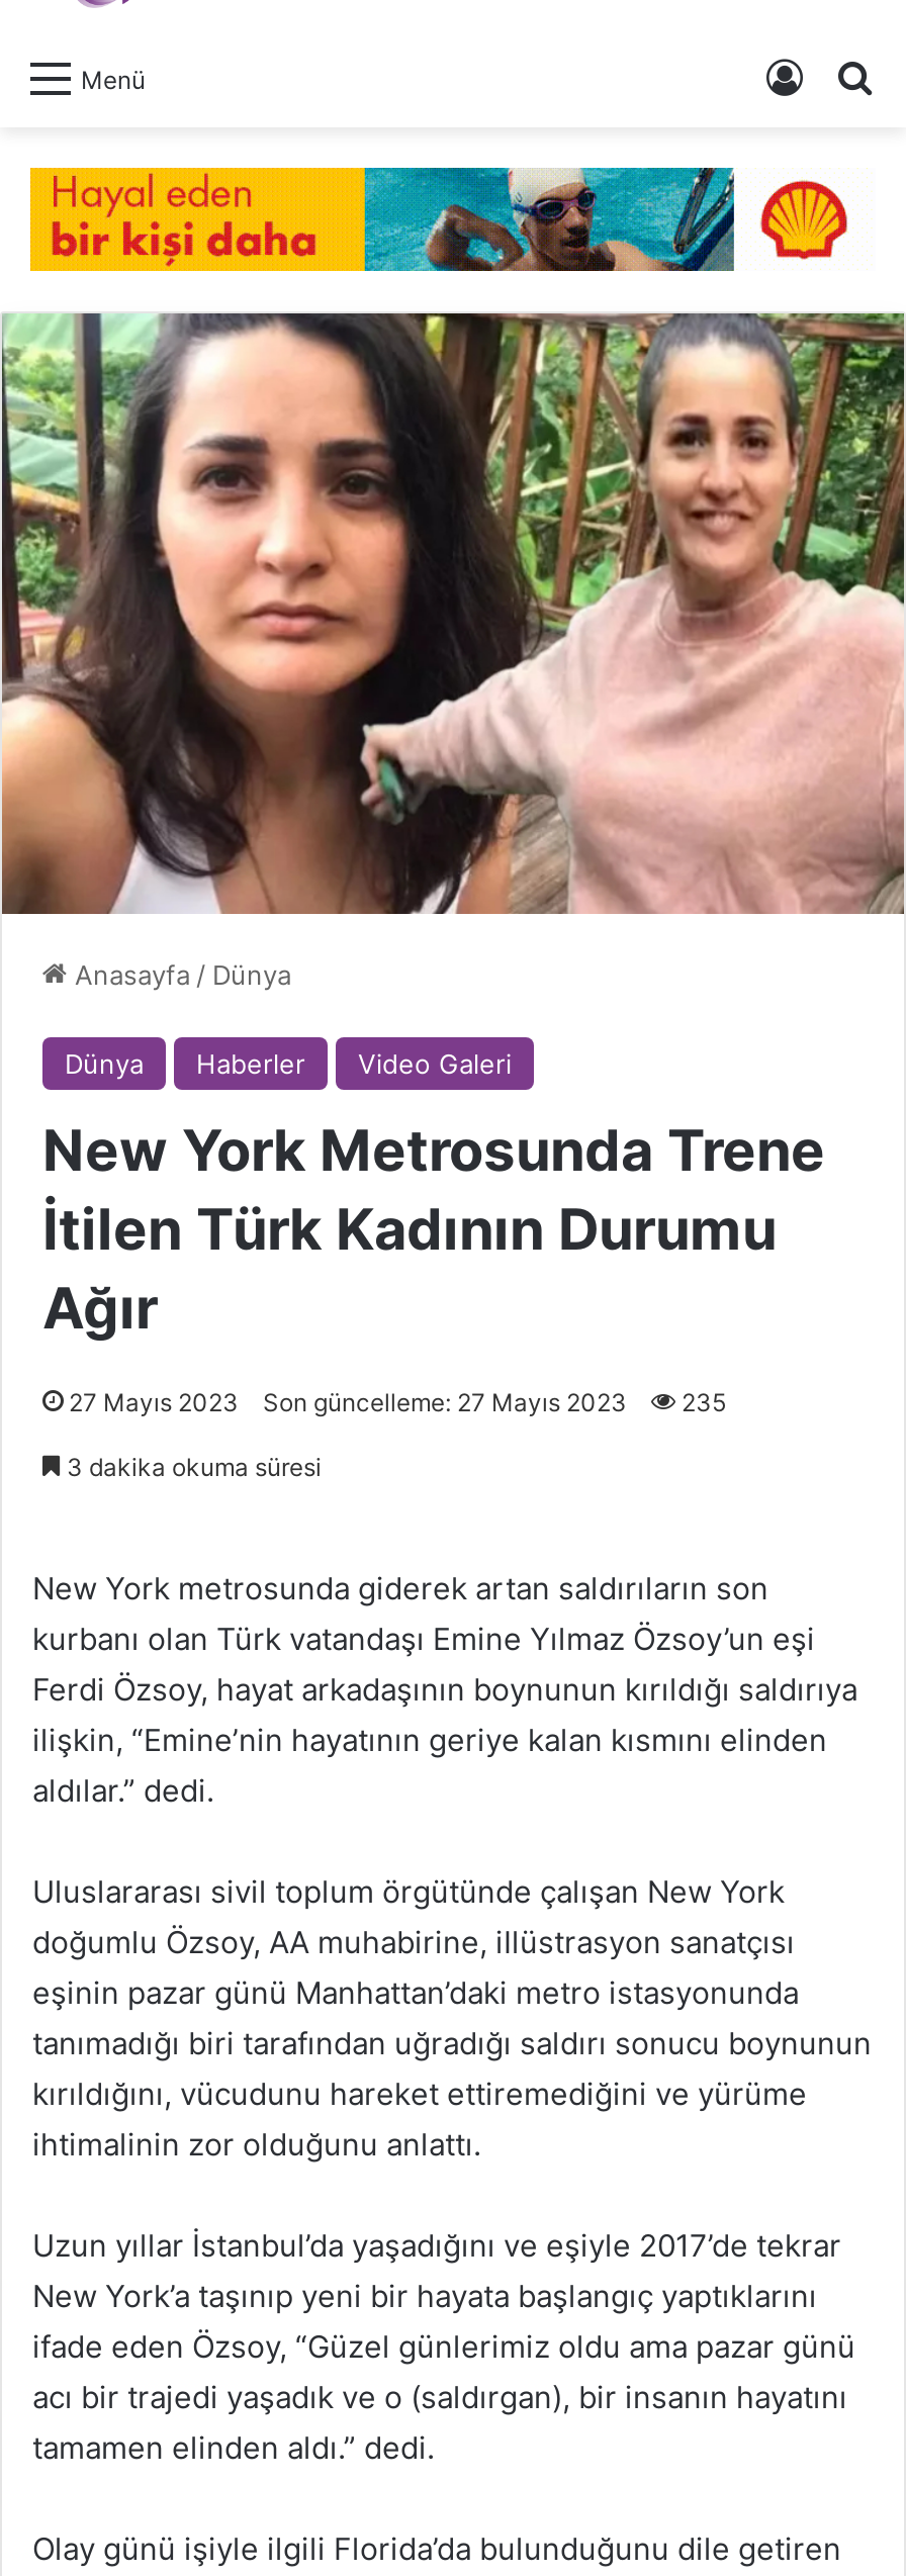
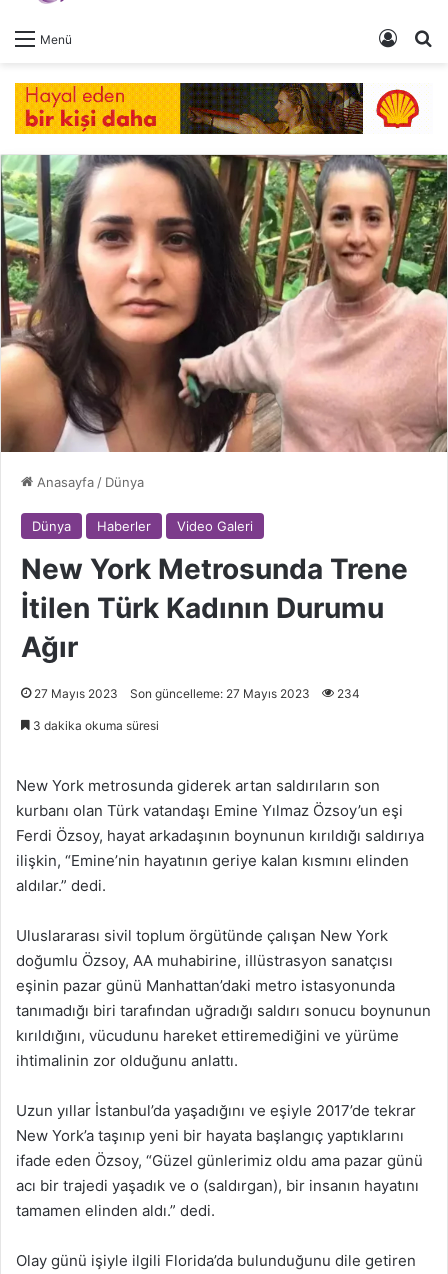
- [image]
+ [image]

- 27 Mayıs 2023 Son güncelleme: 27 Mayıs 2023 235
+ 27 Mayıs 2023 Son güncelleme: 27 Mayıs 2023 234
